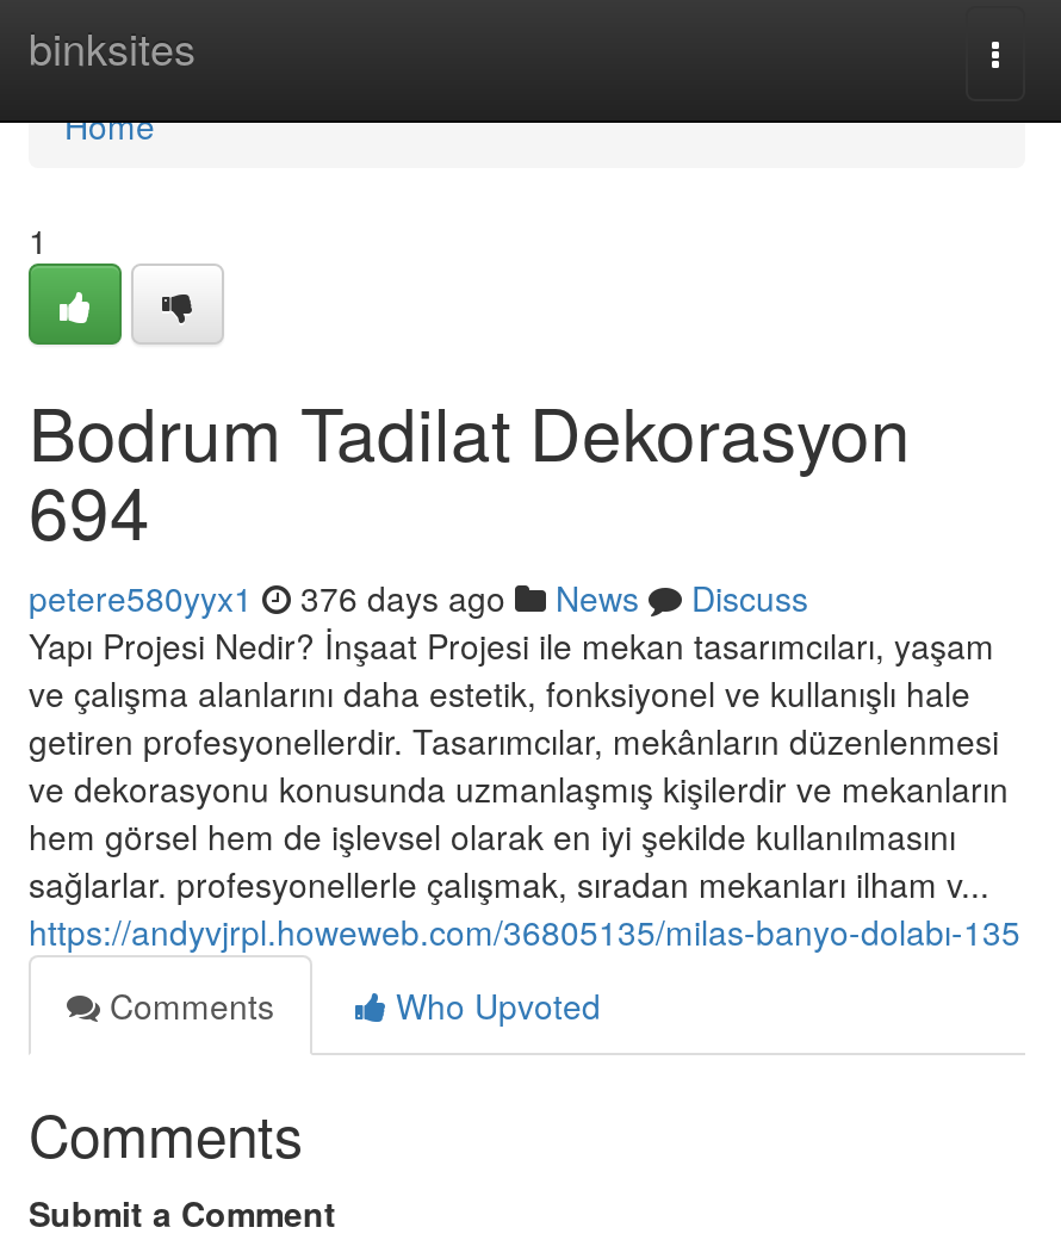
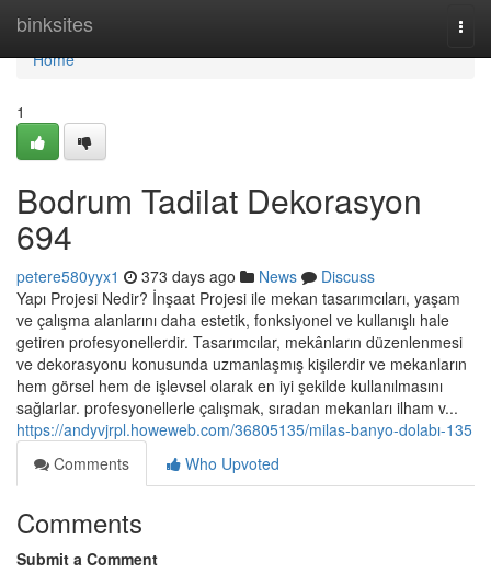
- petere580yyx1 376 days ago News Discuss
+ petere580yyx1 373 days ago News Discuss
